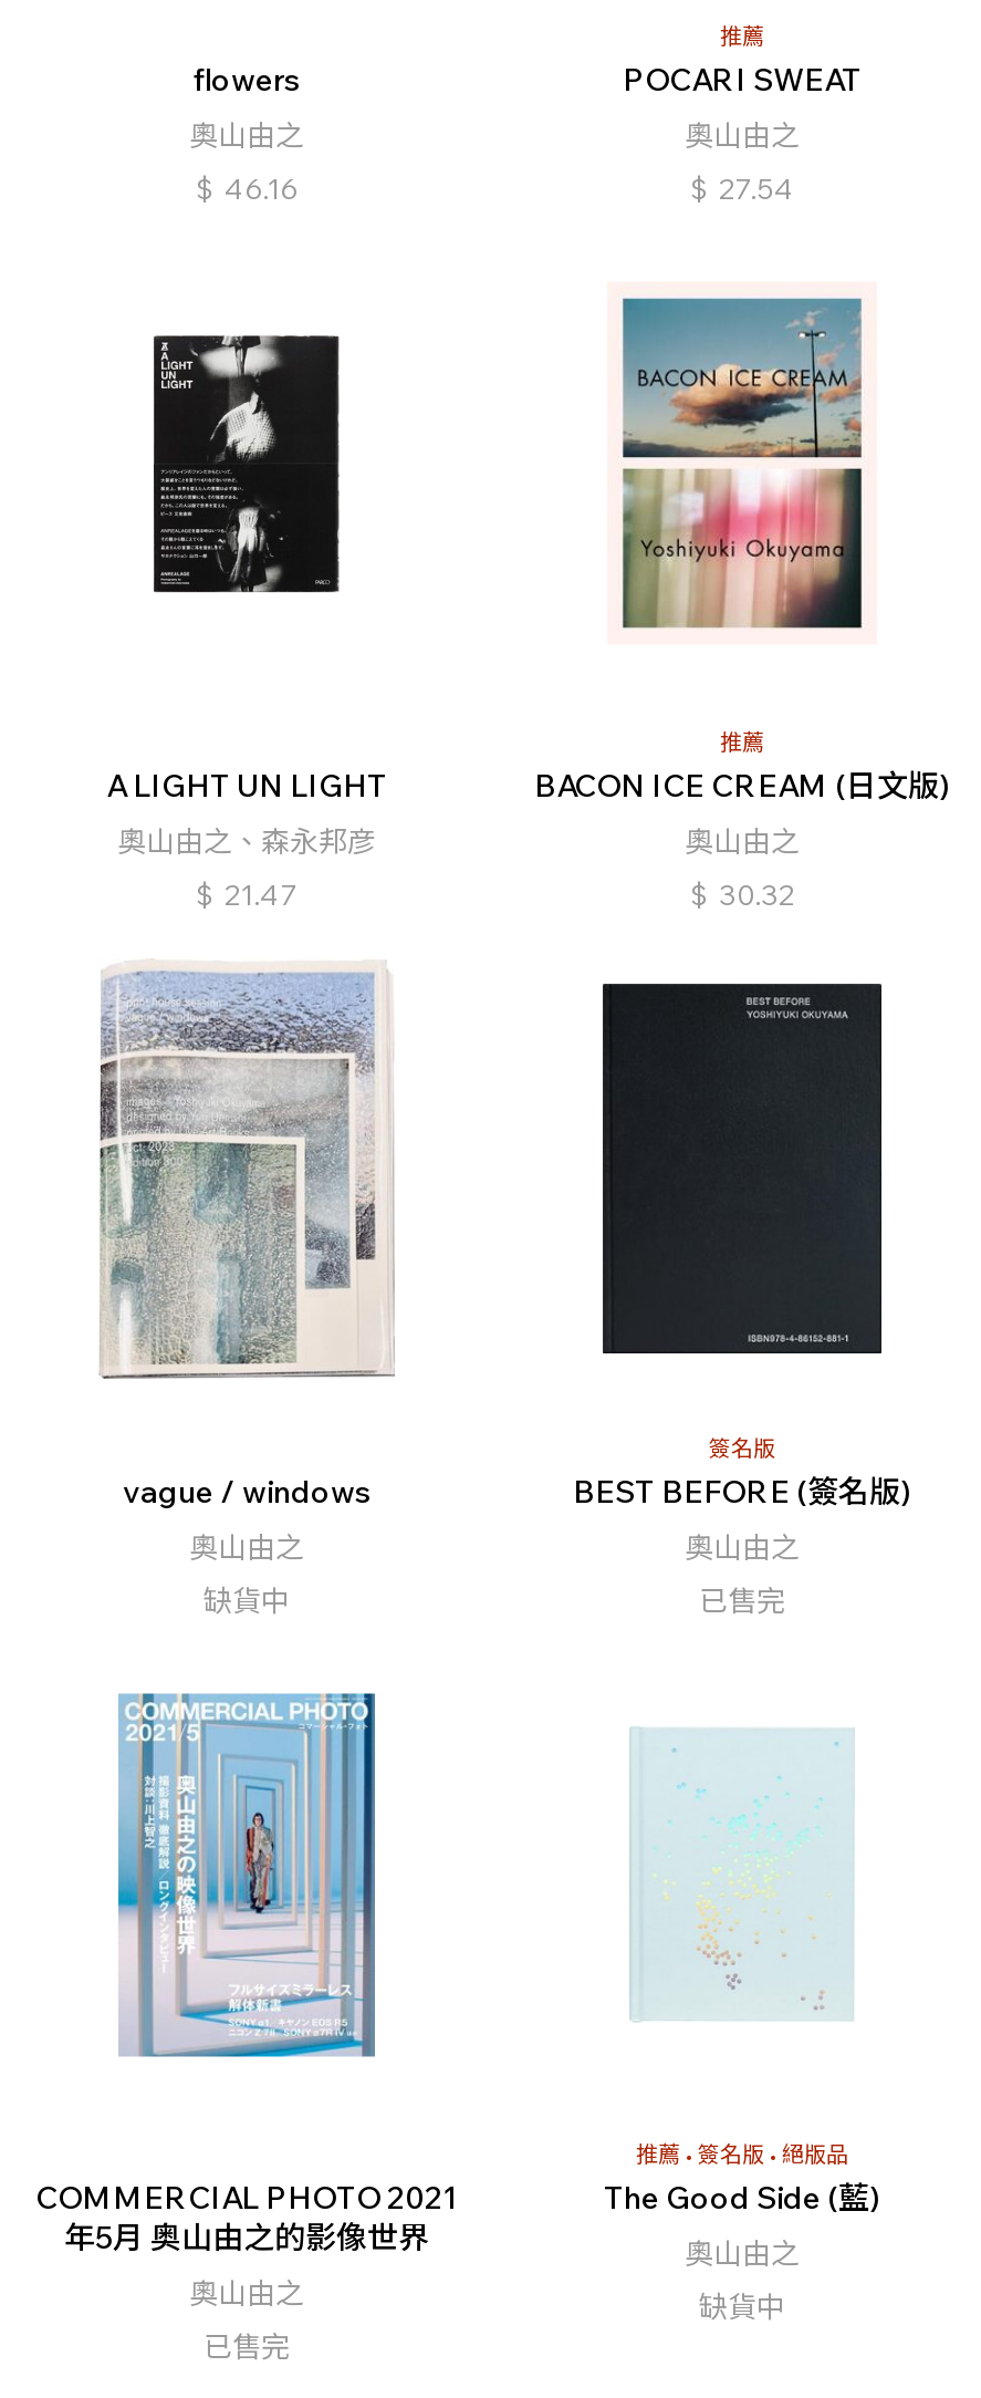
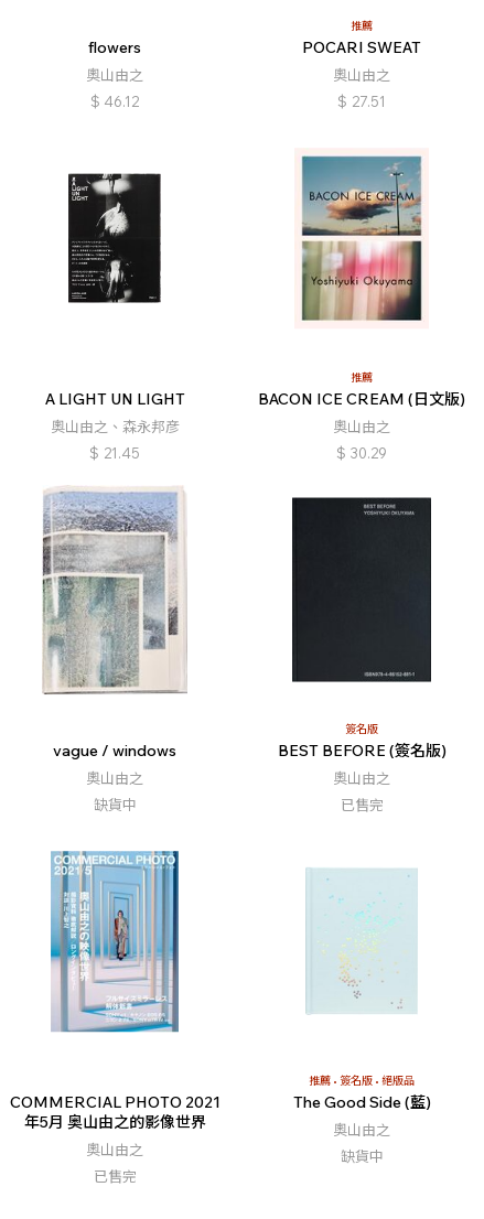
- $ 46.16
+ $ 46.12

- $ 27.54
+ $ 27.51

- $ 21.47
+ $ 21.45

- $ 30.32
+ $ 30.29
